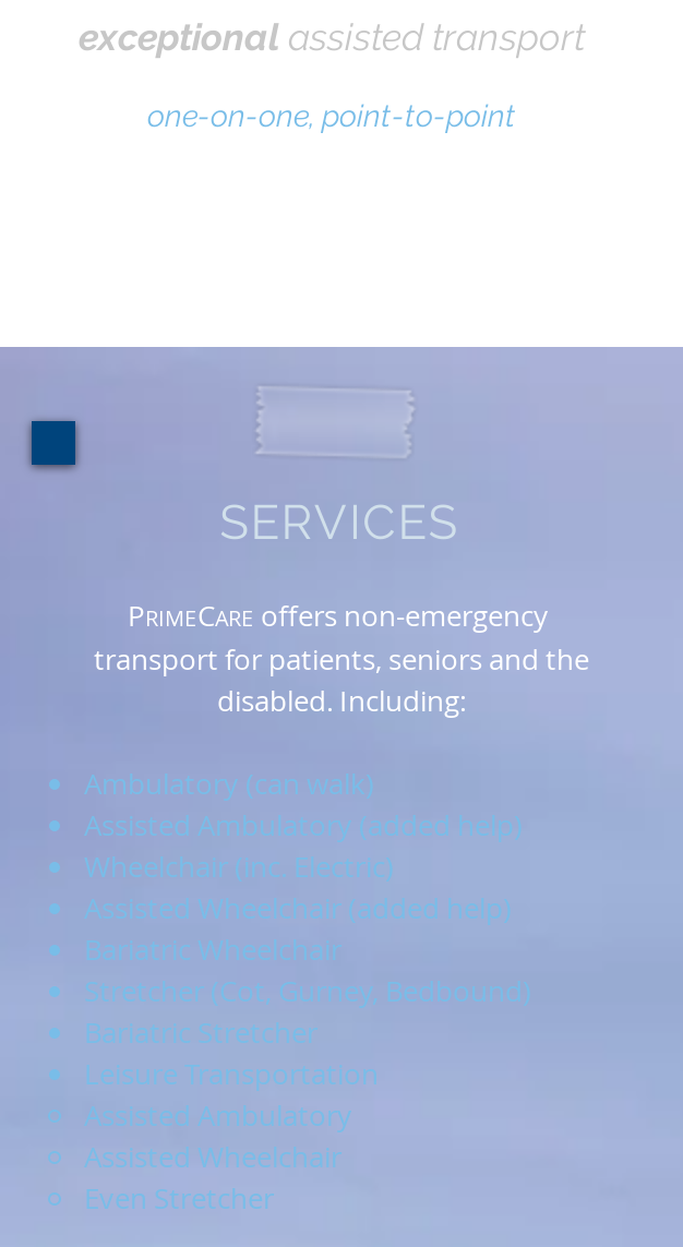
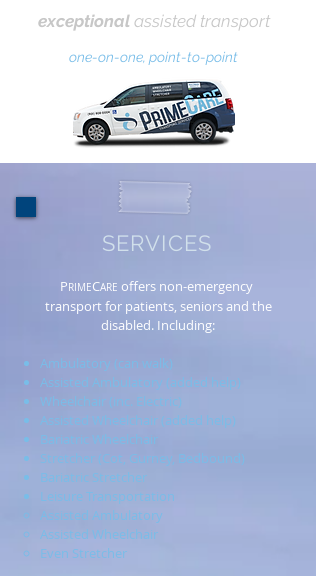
+ [image]
